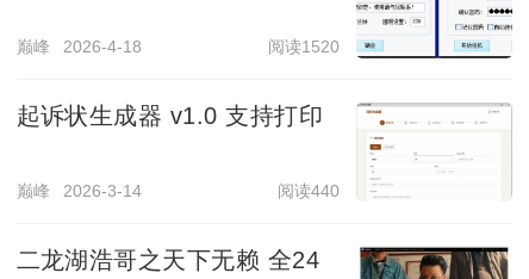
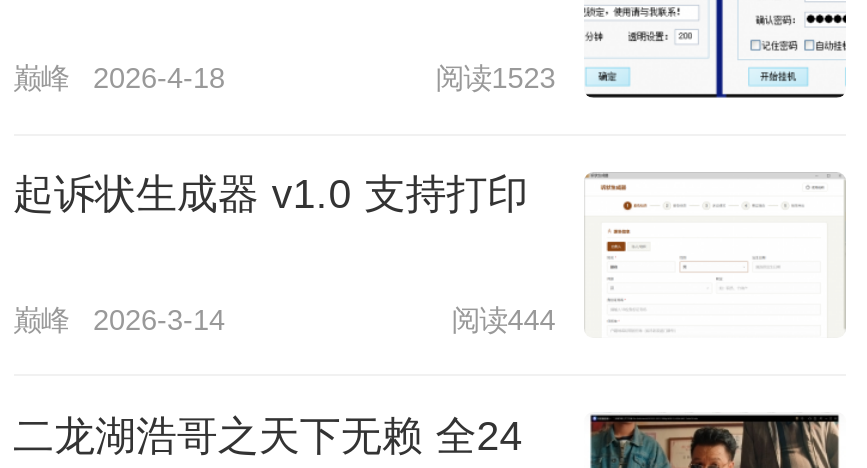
- 阅读1520
+ 阅读1523

- 阅读440
+ 阅读444
